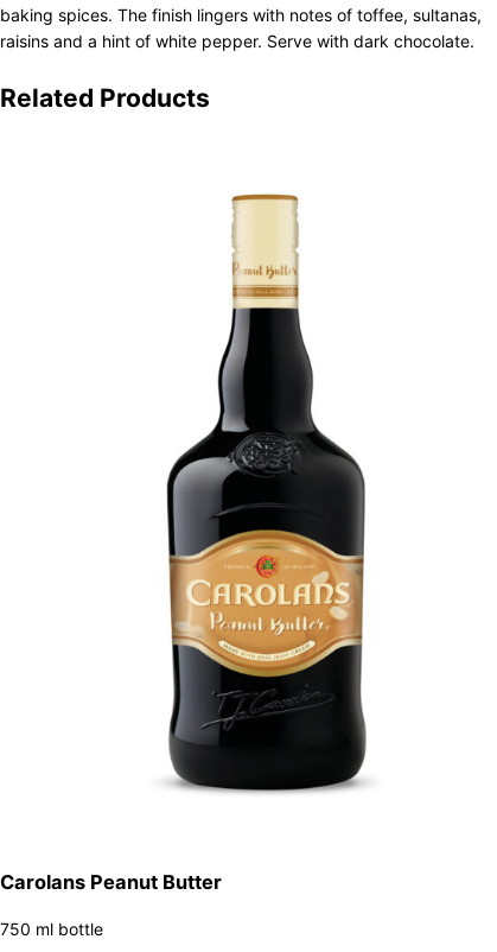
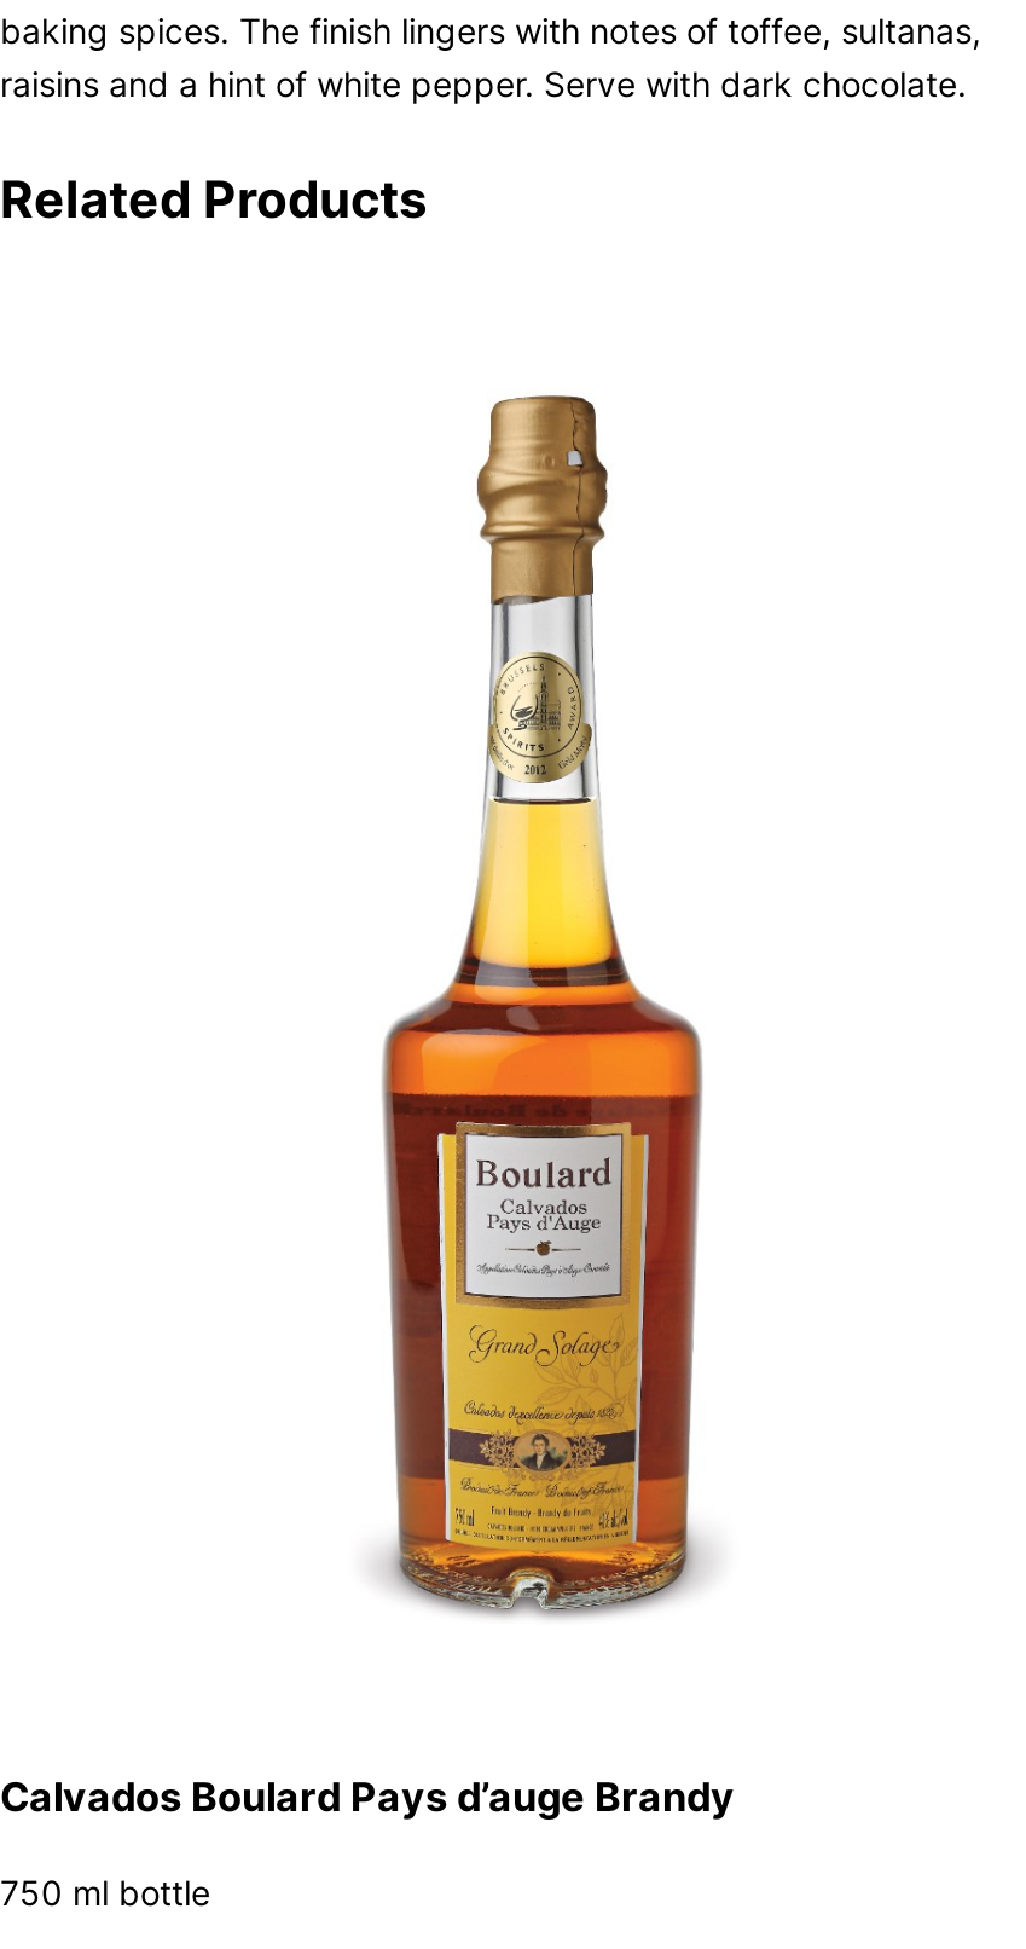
- [image]
+ [image]

- Carolans Peanut Butter
+ Calvados Boulard Pays d’auge Brandy
